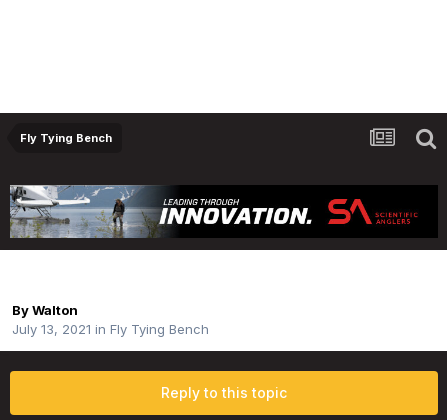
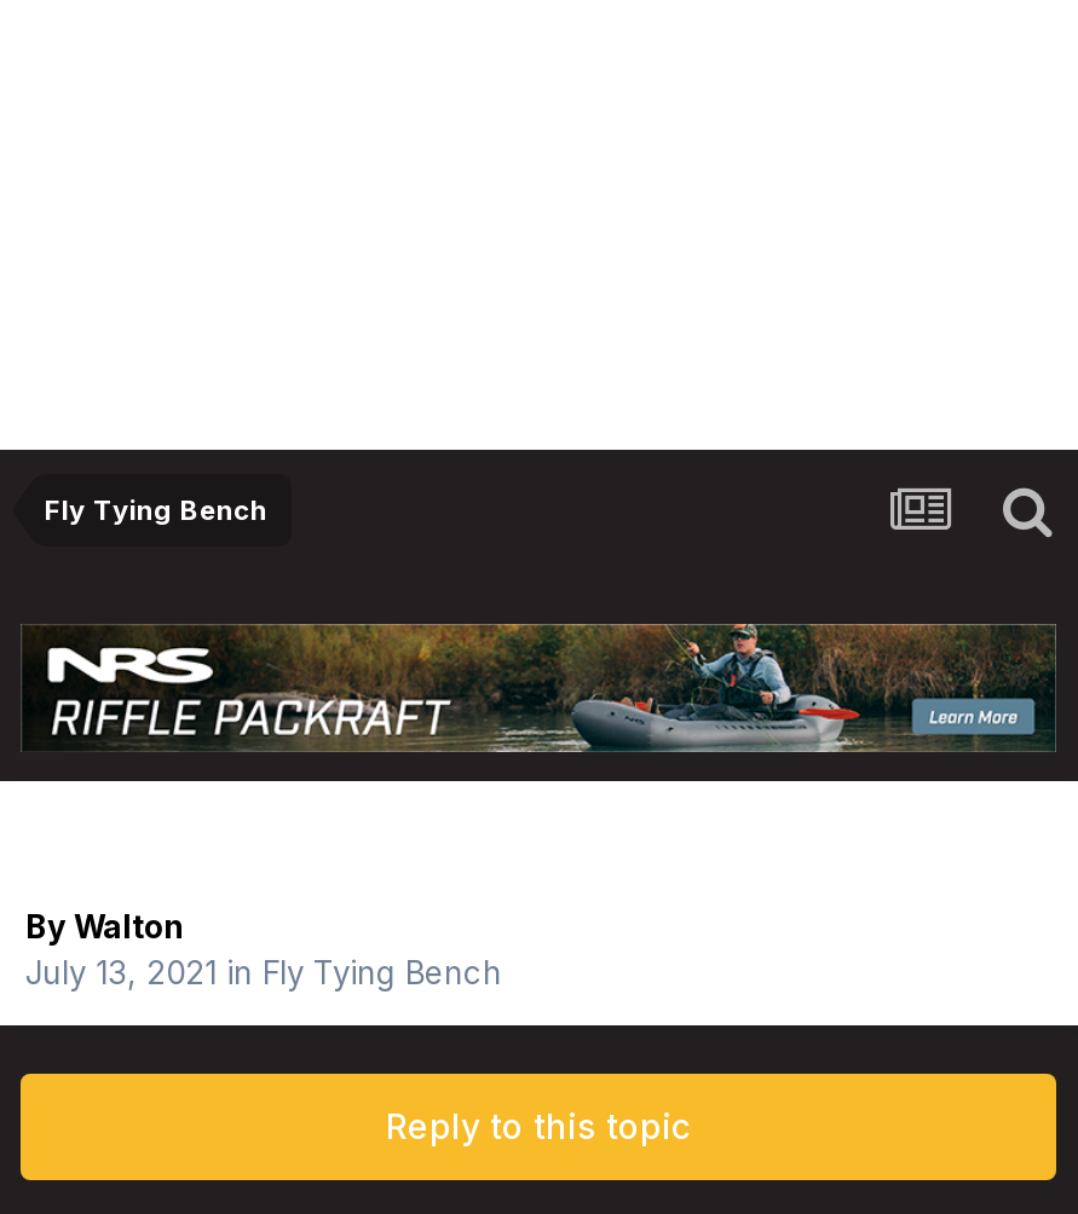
- [image]
+ [image]
